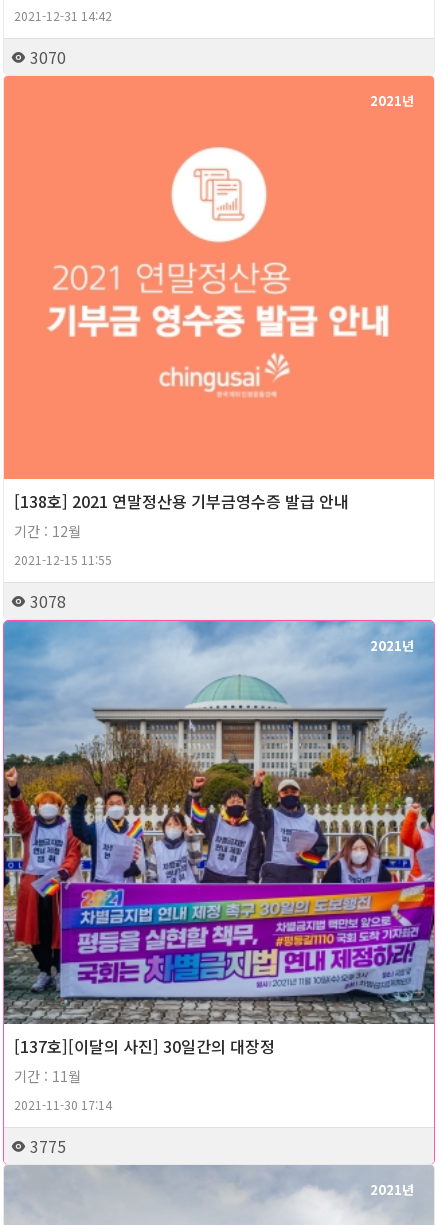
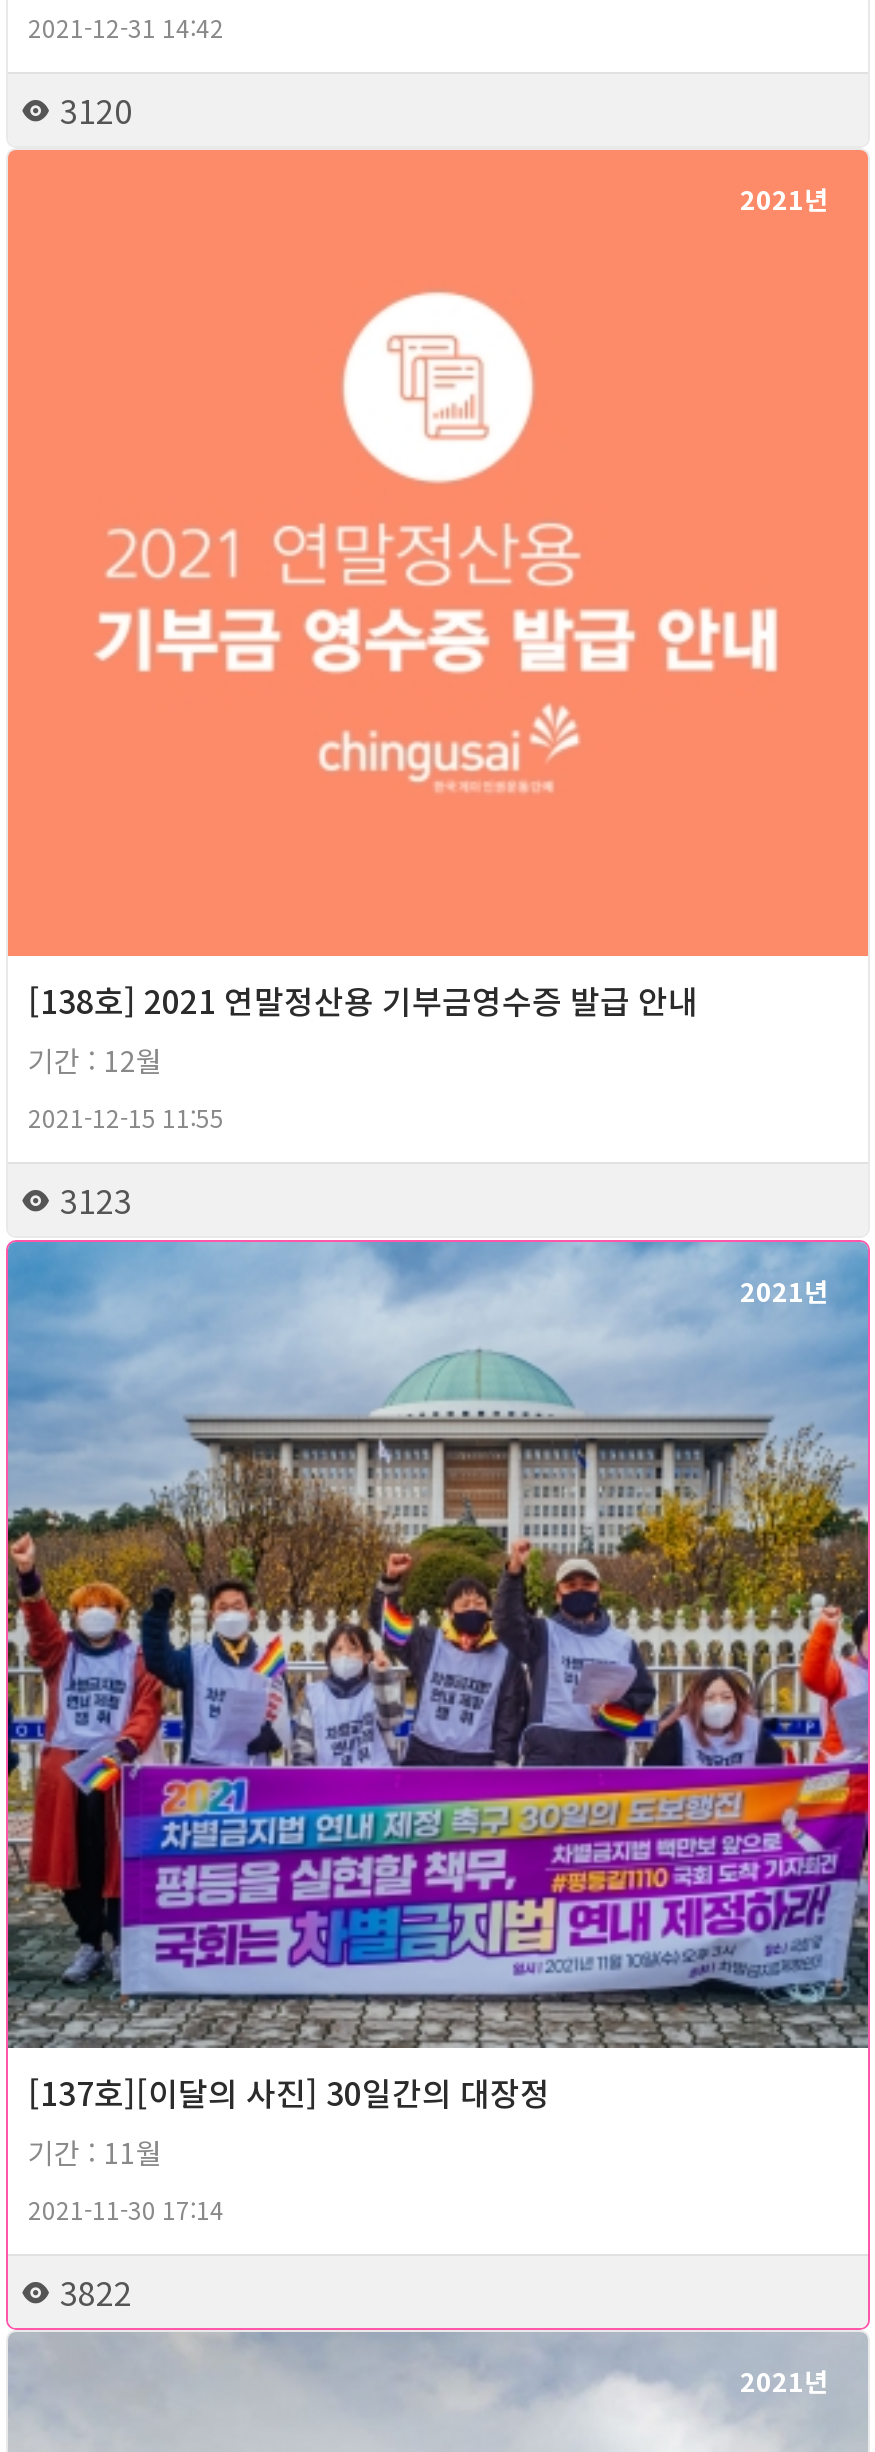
- 3070
+ 3120

- 3078
+ 3123

- 3775
+ 3822
